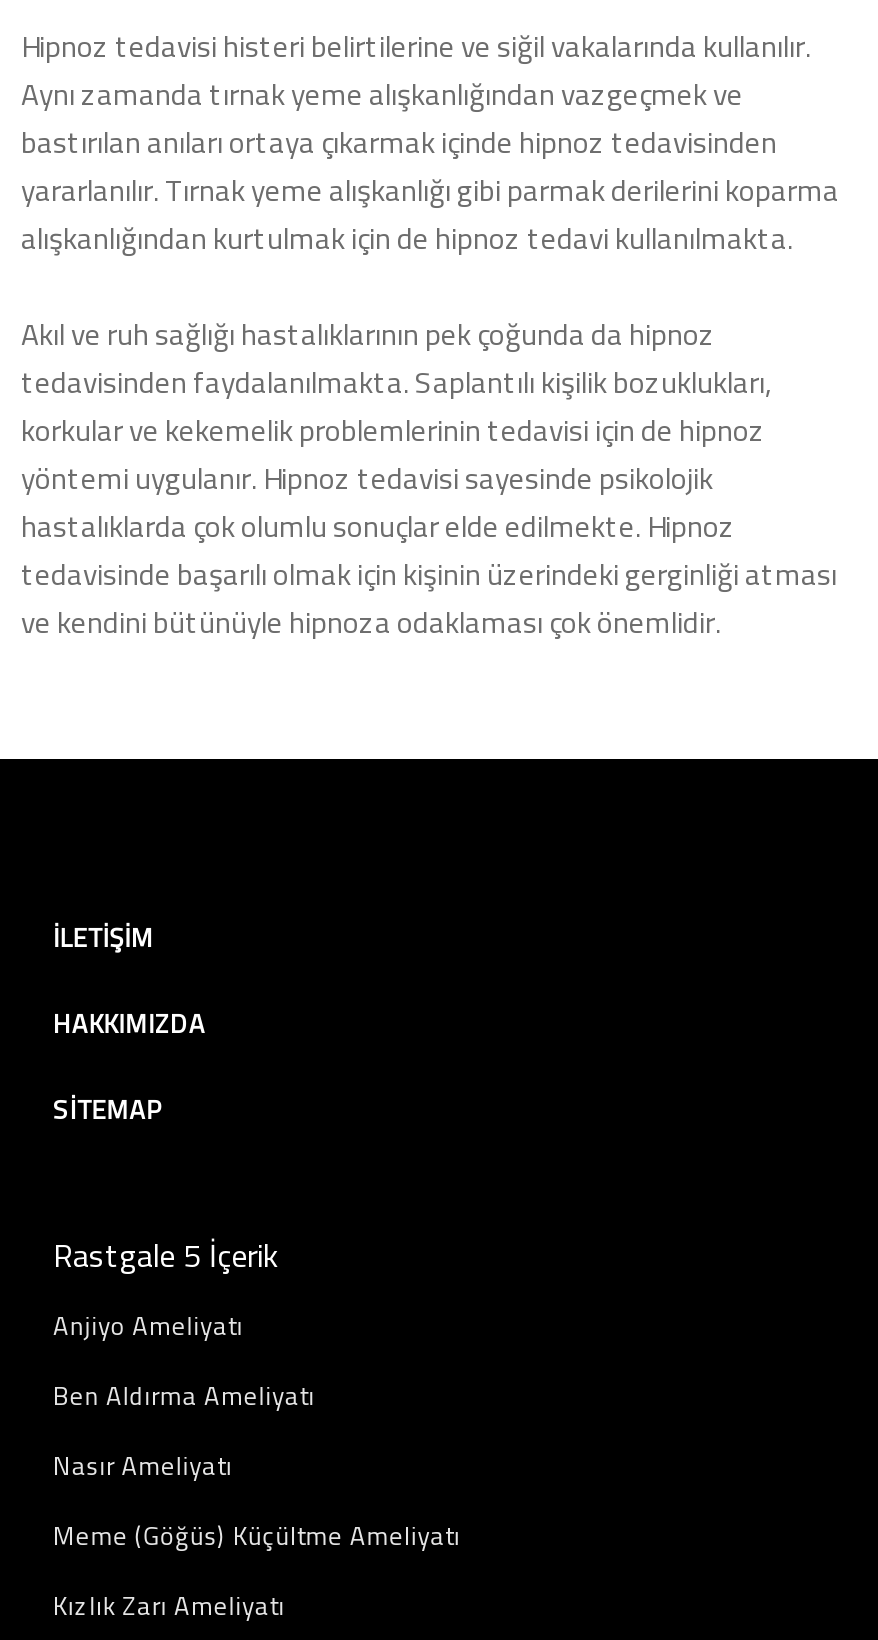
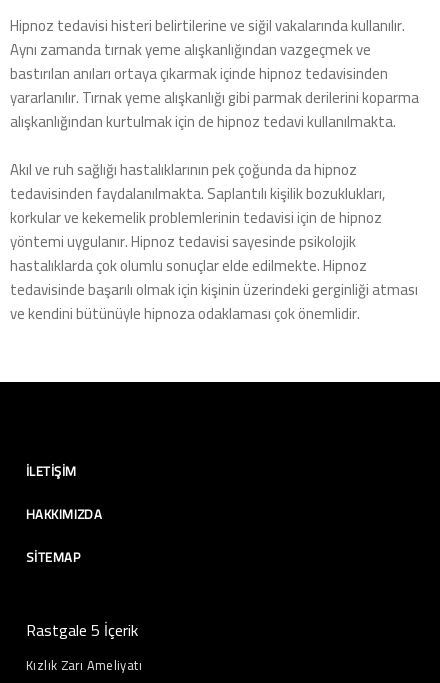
- Anjiyo Ameliyatı
- Ben Aldırma Ameliyatı
- Nasır Ameliyatı
- Meme (Göğüs) Küçültme Ameliyatı
